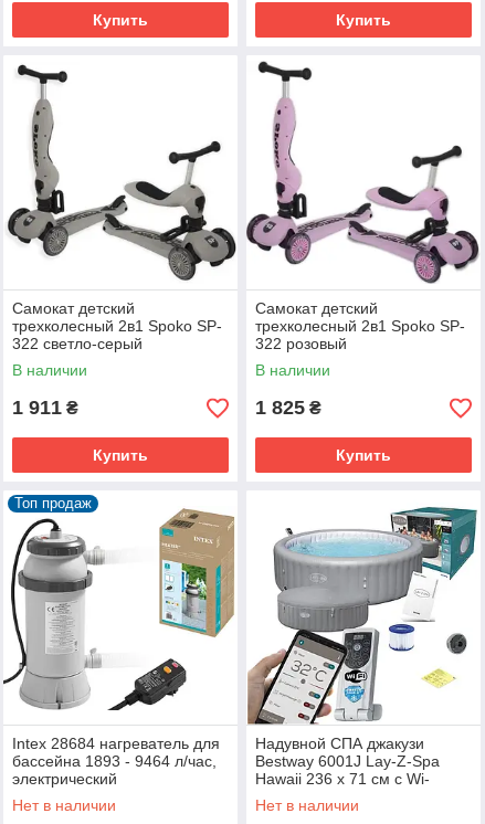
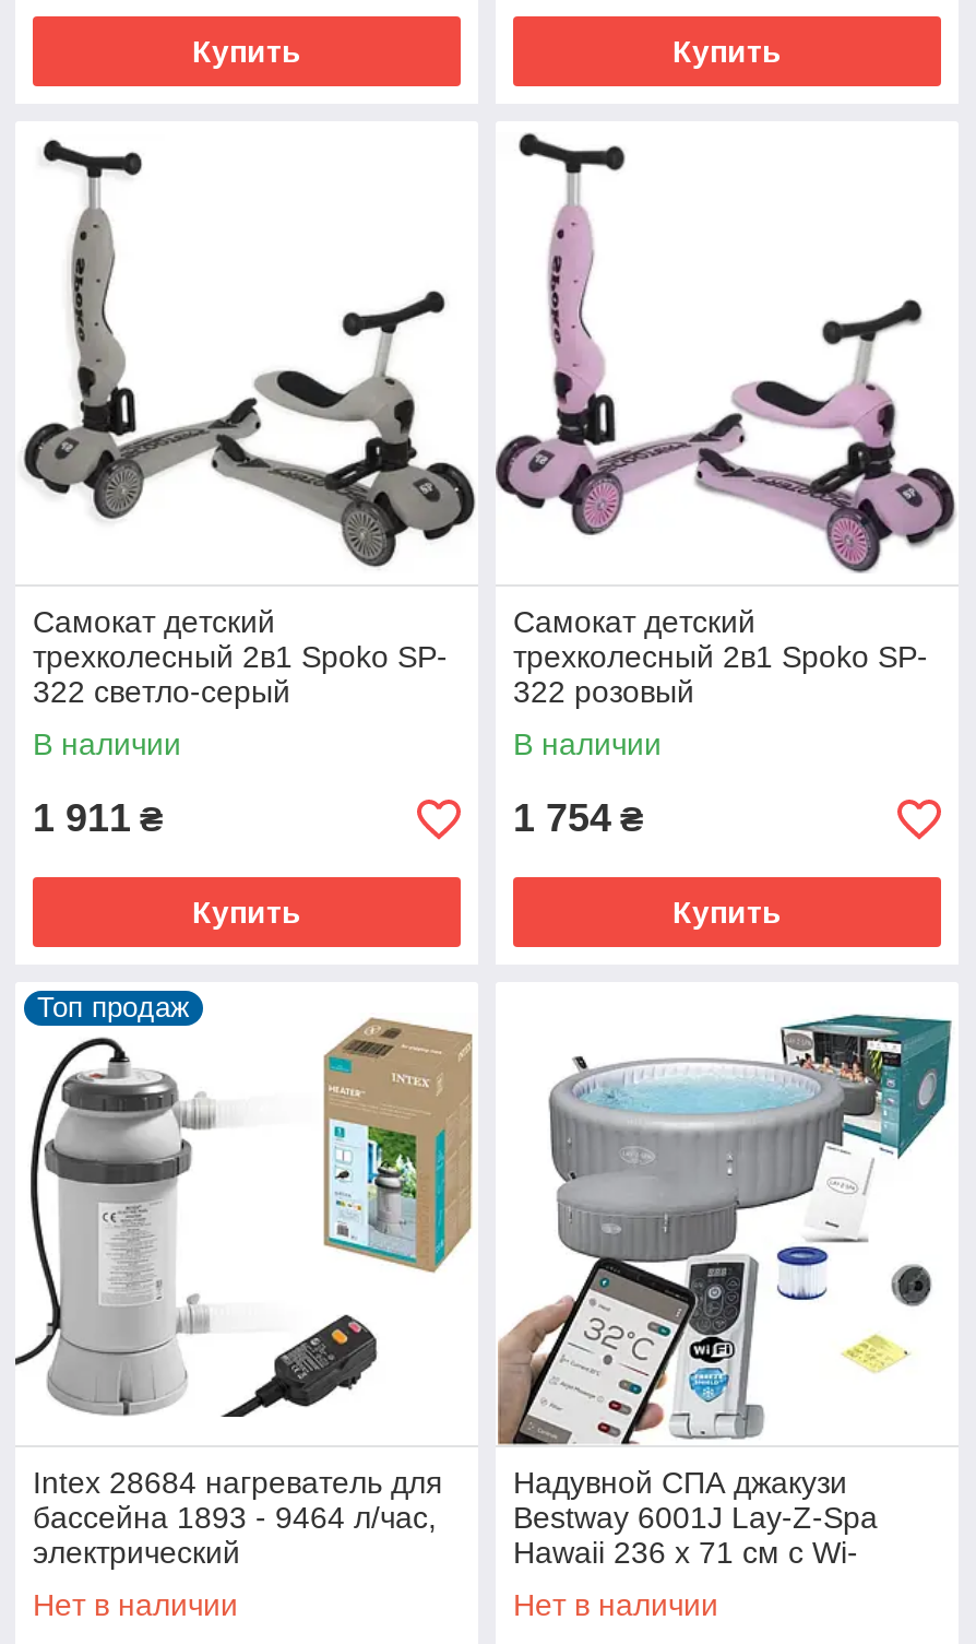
- 1 825 ₴
+ 1 754 ₴
